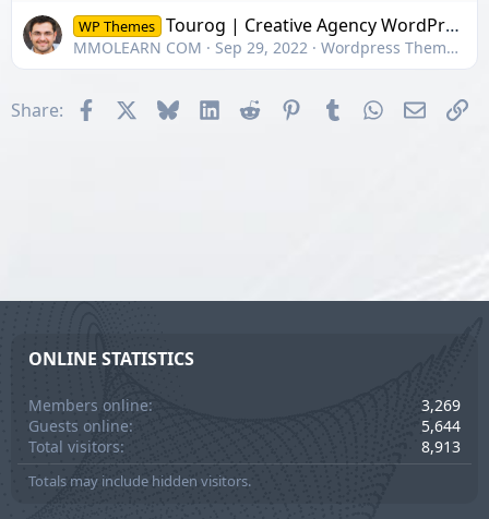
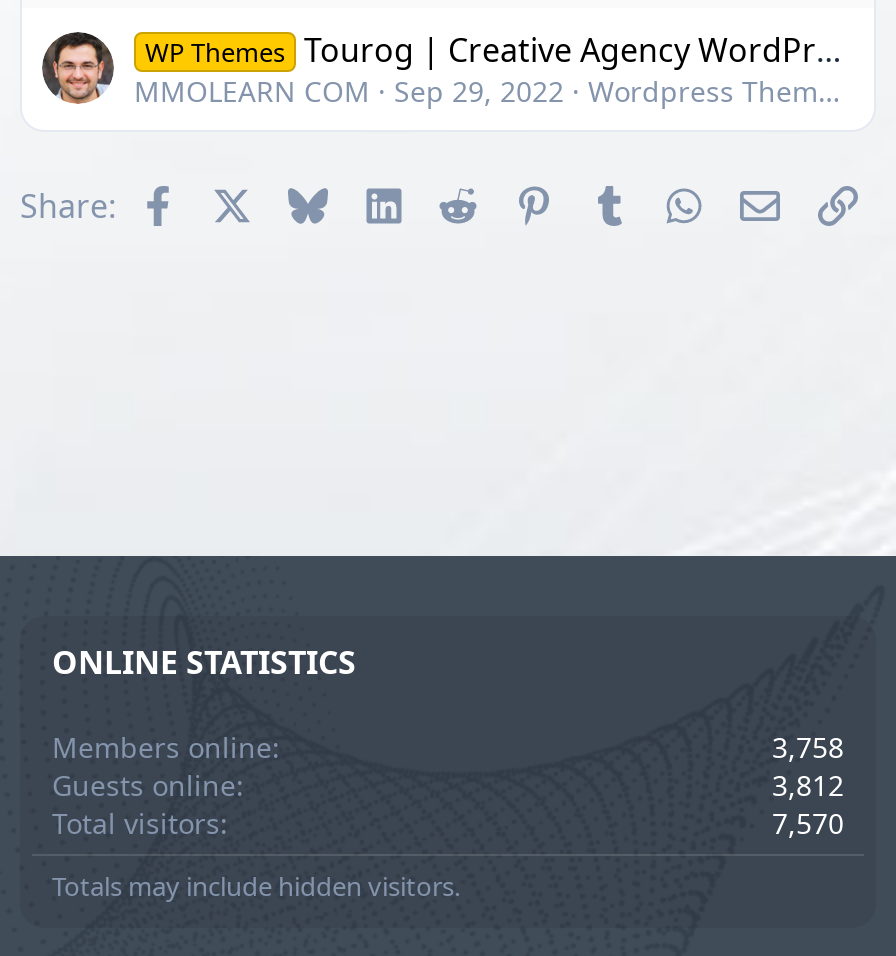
- 3,269
+ 3,758

- 5,644
+ 3,812

- 8,913
+ 7,570
